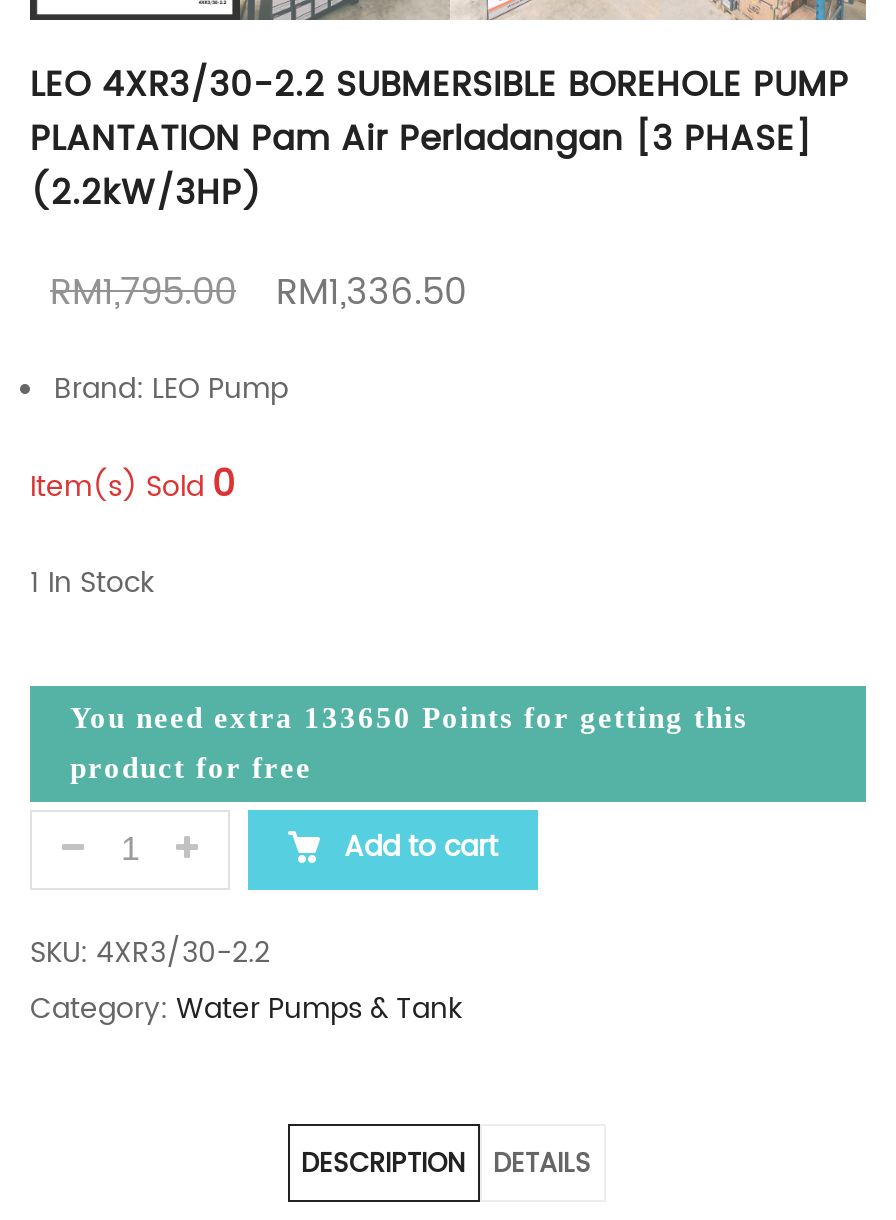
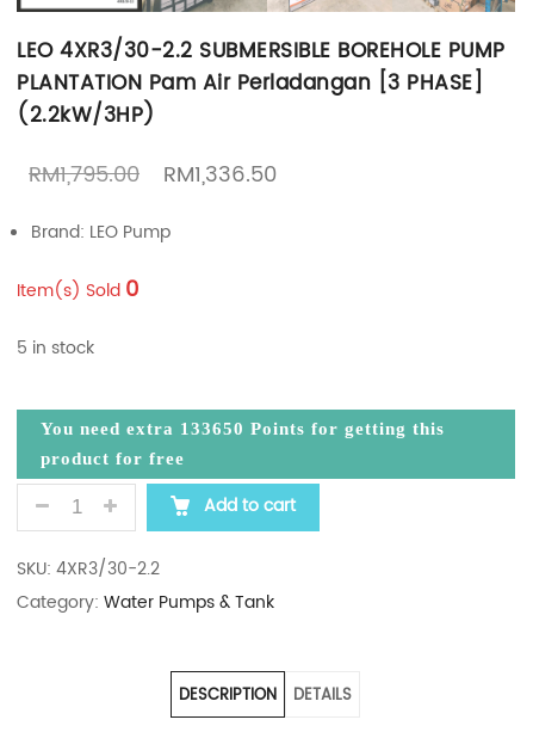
- 1 In Stock
+ 5 in stock
